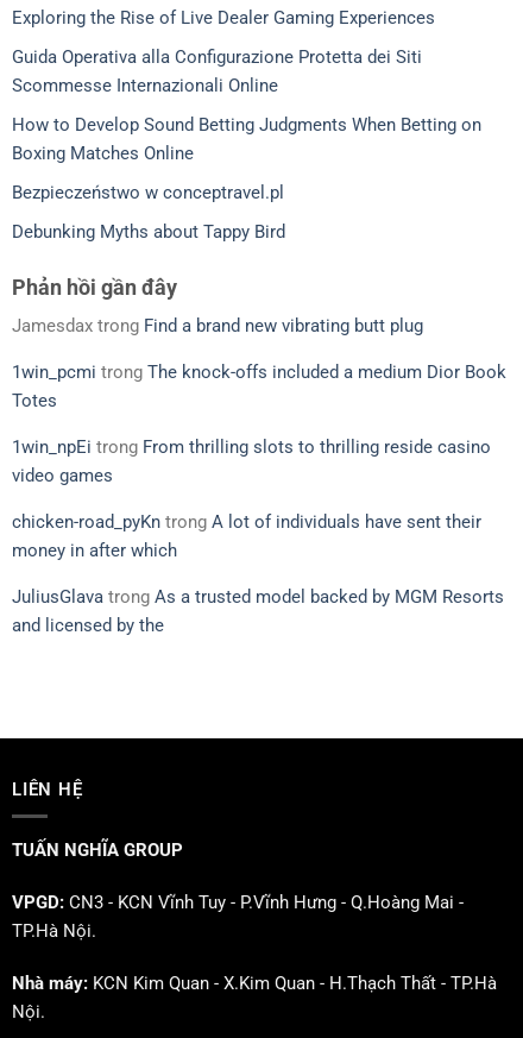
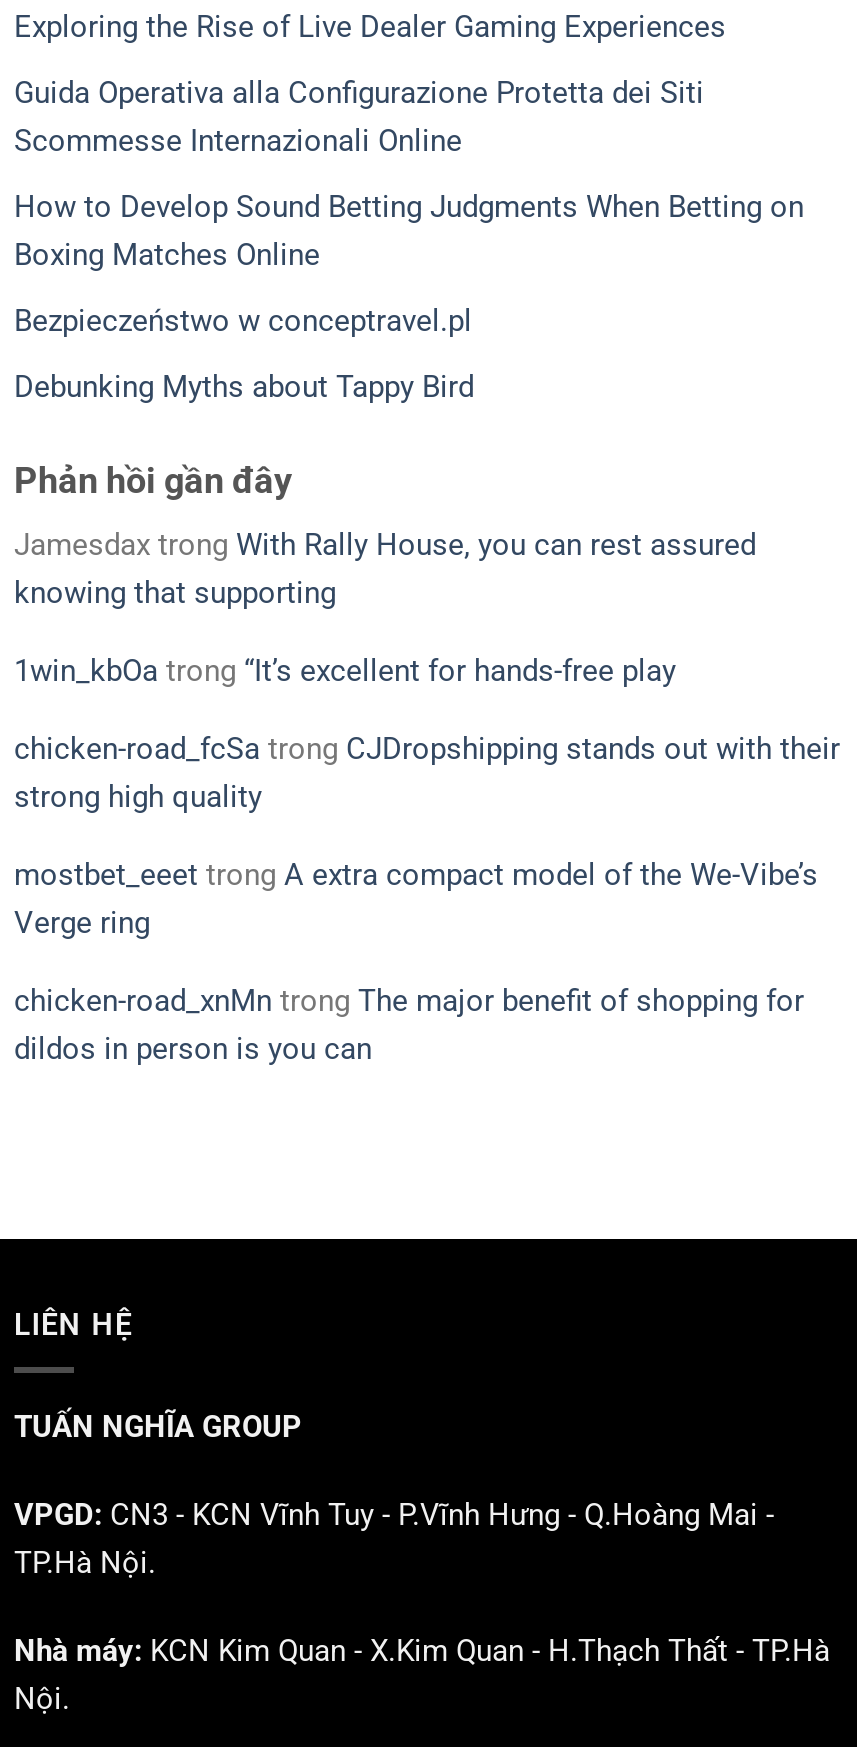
- Jamesdax trong Find a brand new vibrating butt plug
+ Jamesdax trong With Rally House, you can rest assured
+ knowing that supporting

- 1win_pcmi trong The knock-offs included a medium Dior Book
- Totes
+ 1win_kbOa trong “It’s excellent for hands-free play

- 1win_npEi trong From thrilling slots to thrilling reside casino
- video games
+ chicken-road_fcSa trong CJDropshipping stands out with their
+ strong high quality

- chicken-road_pyKn trong A lot of individuals have sent their
- money in after which
+ mostbet_eeet trong A extra compact model of the We-Vibe’s
+ Verge ring

- JuliusGlava trong As a trusted model backed by MGM Resorts
- and licensed by the
+ chicken-road_xnMn trong The major benefit of shopping for
+ dildos in person is you can
